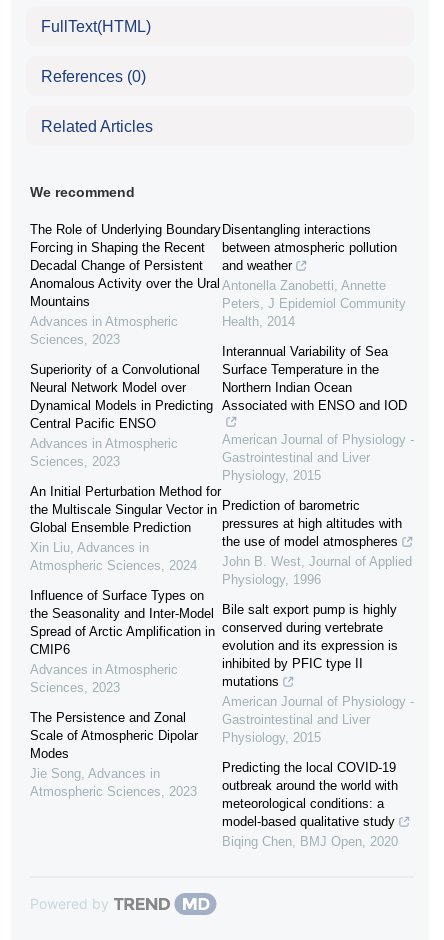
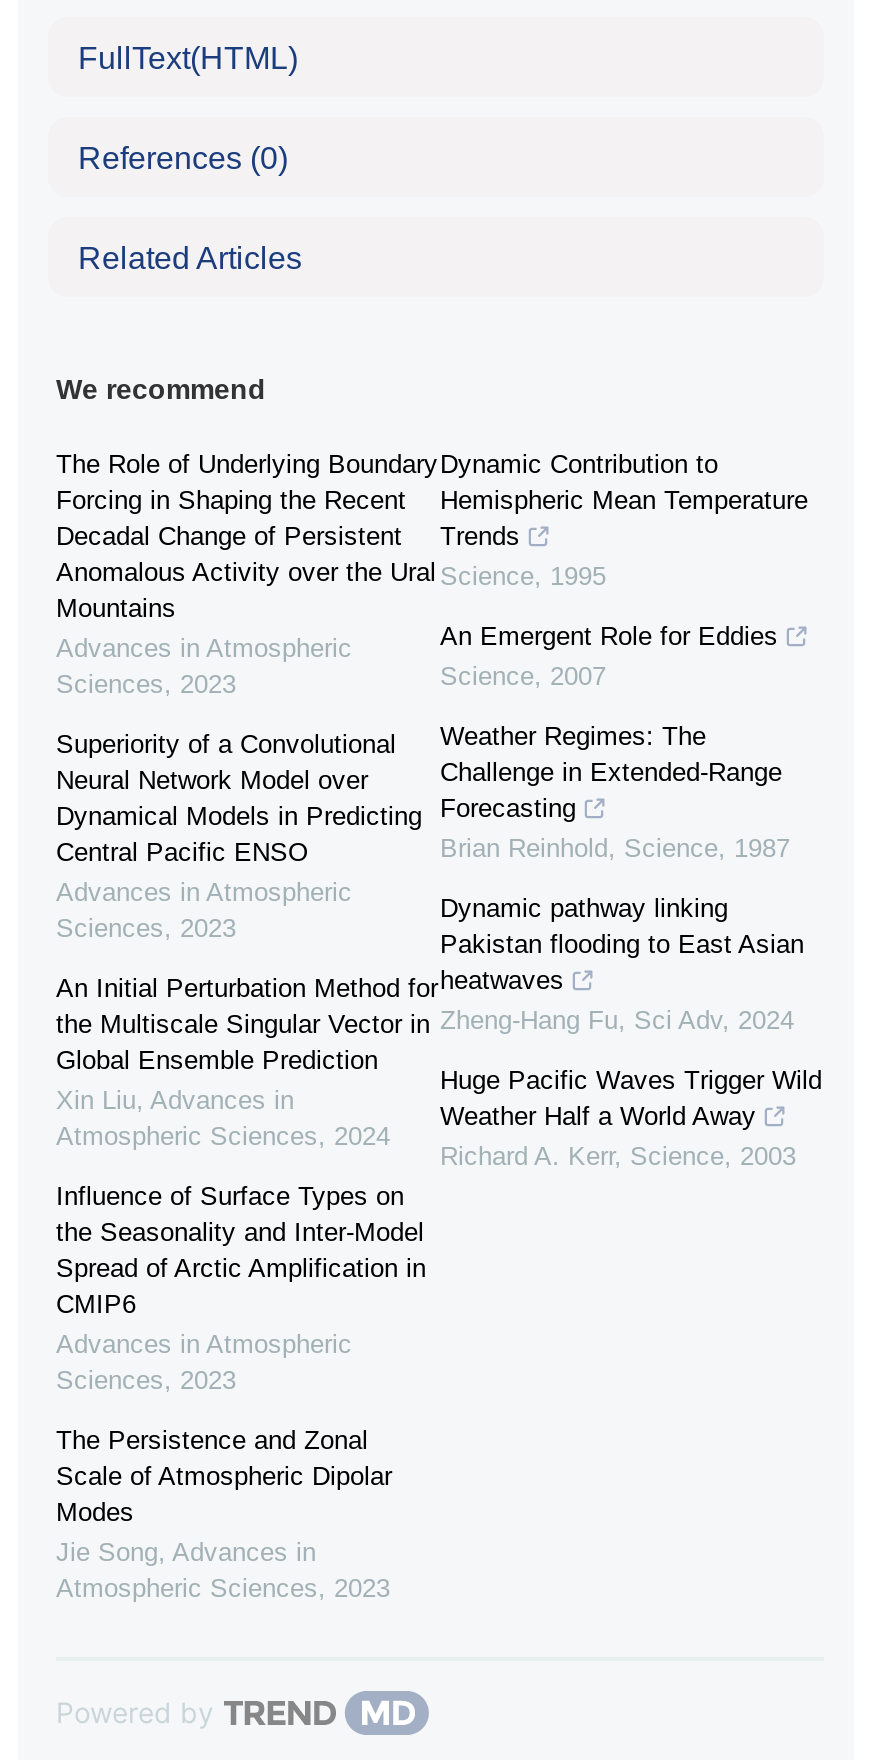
- Disentangling interactions
- between atmospheric pollution
- and weather
- Antonella Zanobetti, Annette
- Peters, J Epidemiol Community
- Health, 2014
- Interannual Variability of Sea
- Surface Temperature in the
- Northern Indian Ocean
- Associated with ENSO and IOD
- American Journal of Physiology -
- Gastrointestinal and Liver
- Physiology, 2015
- Prediction of barometric
- pressures at high altitudes with
- the use of model atmospheres
- John B. West, Journal of Applied
- Physiology, 1996
- Bile salt export pump is highly
- conserved during vertebrate
- evolution and its expression is
- inhibited by PFIC type II
- mutations
- American Journal of Physiology -
- Gastrointestinal and Liver
- Physiology, 2015
- Predicting the local COVID-19
- outbreak around the world with
- meteorological conditions: a
- model-based qualitative study
- Biqing Chen, BMJ Open, 2020
+ Dynamic Contribution to
+ Hemispheric Mean Temperature
+ Trends
+ Science, 1995
+ An Emergent Role for Eddies
+ Science, 2007
+ Weather Regimes: The
+ Challenge in Extended-Range
+ Forecasting
+ Brian Reinhold, Science, 1987
+ Dynamic pathway linking
+ Pakistan flooding to East Asian
+ heatwaves
+ Zheng-Hang Fu, Sci Adv, 2024
+ Huge Pacific Waves Trigger Wild
+ Weather Half a World Away
+ Richard A. Kerr, Science, 2003
